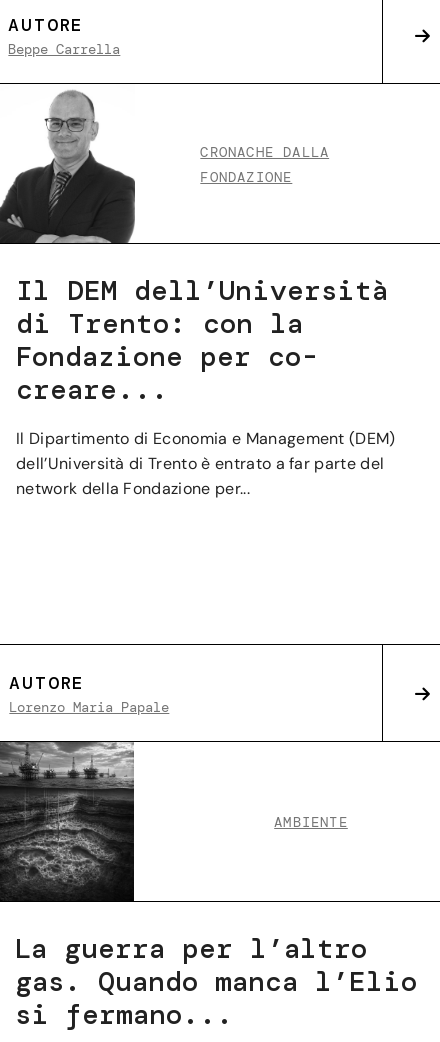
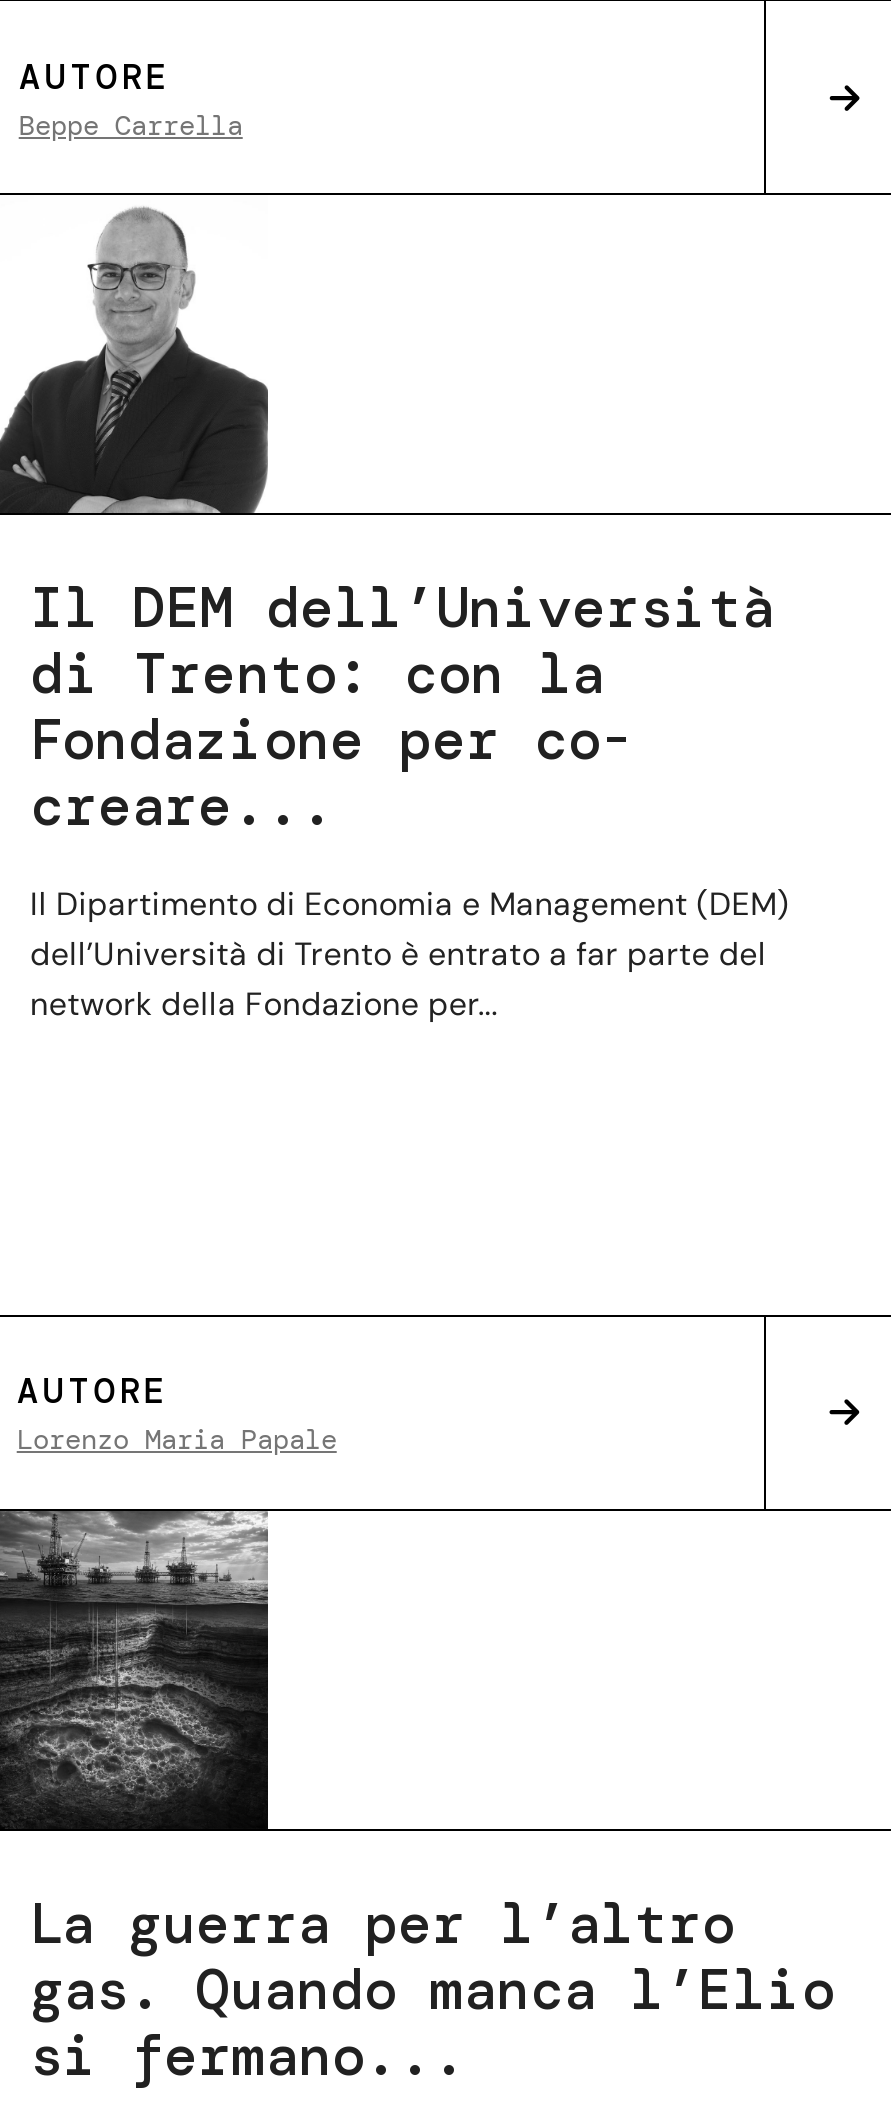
- CRONACHE DALLA
- FONDAZIONE

- AMBIENTE
